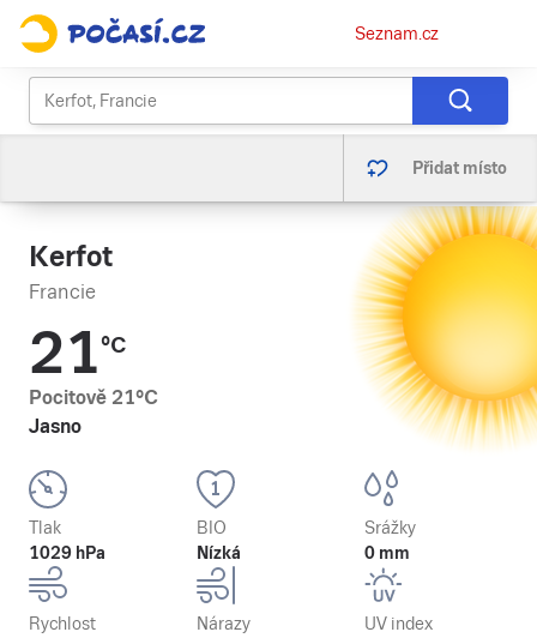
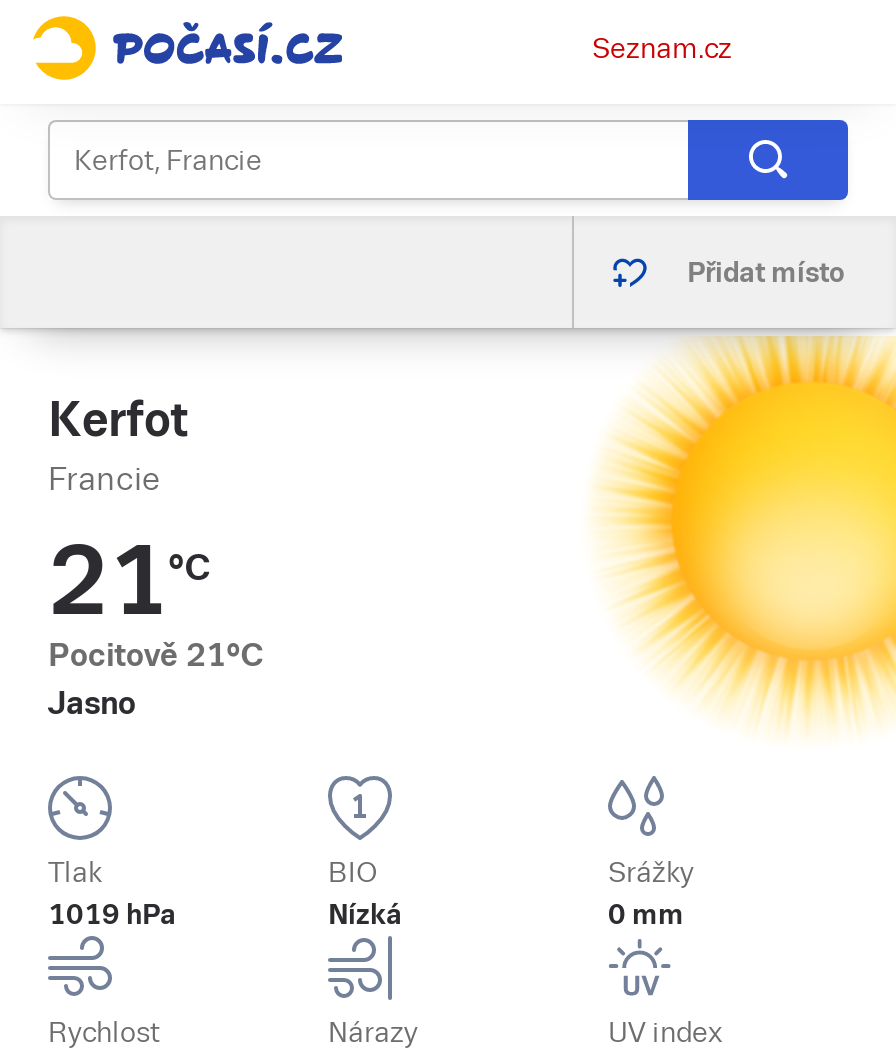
- 1029 hPa
+ 1019 hPa
